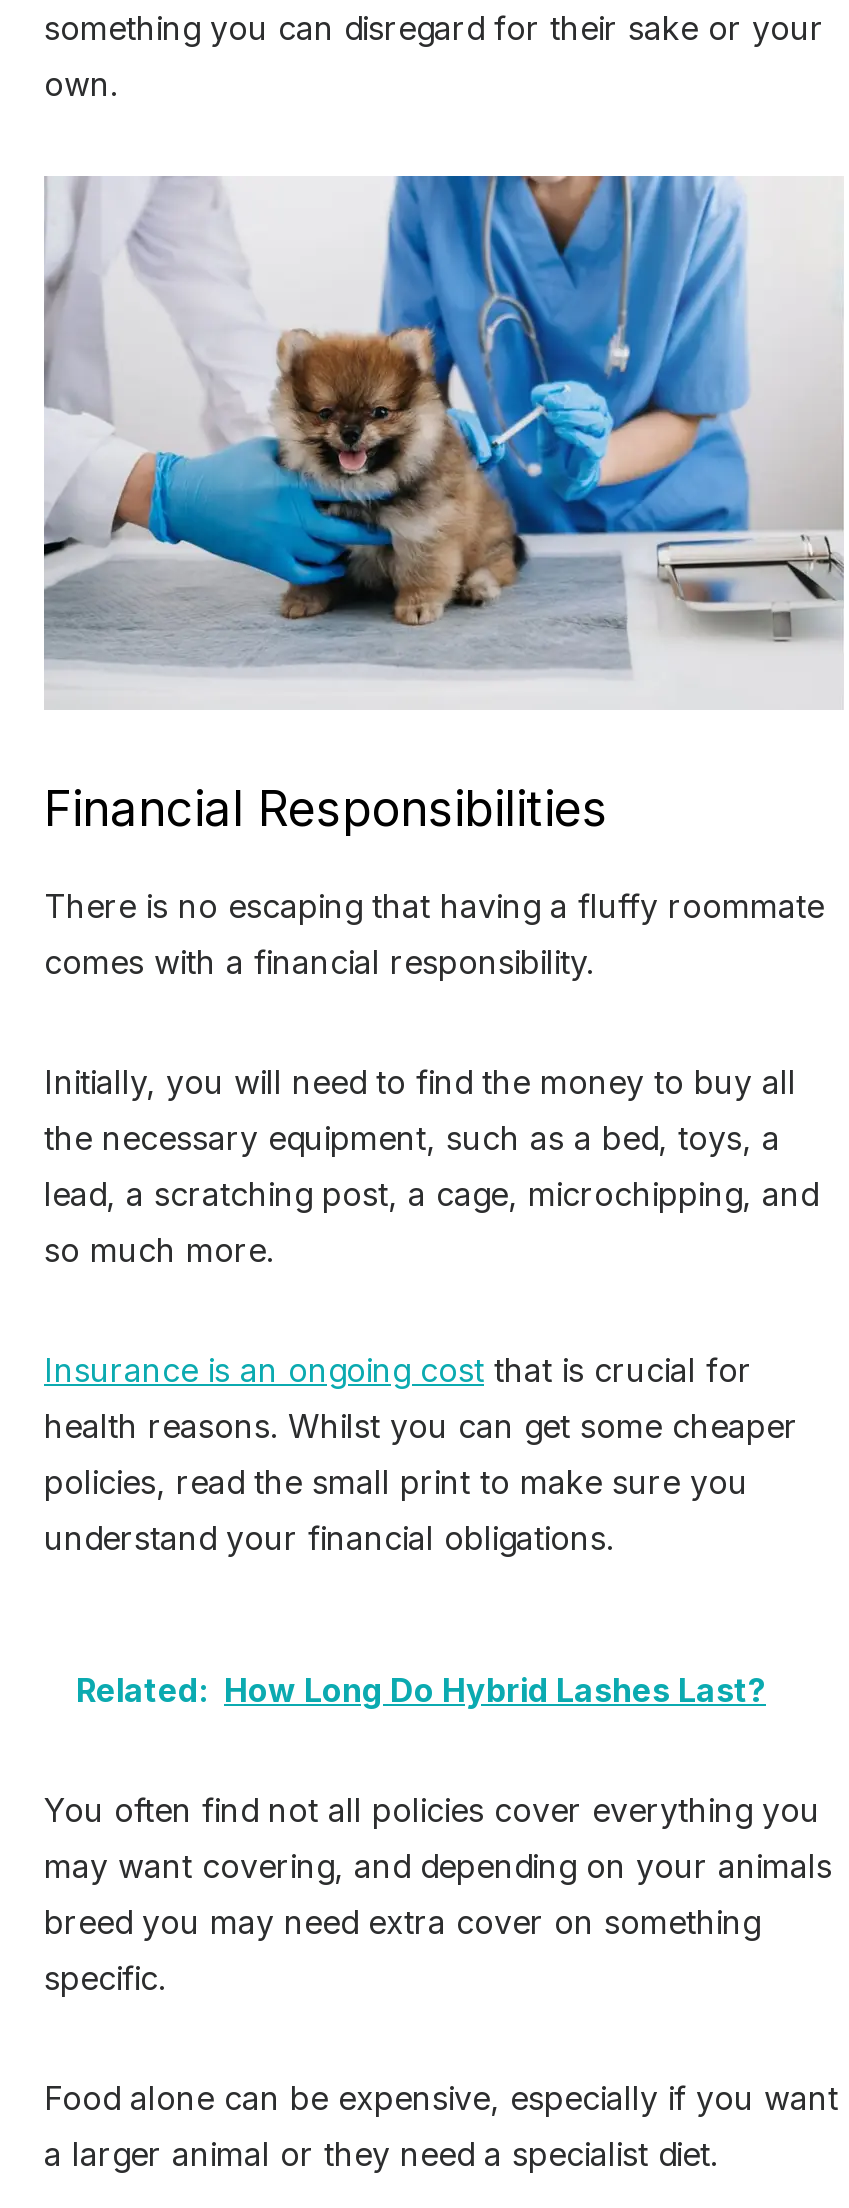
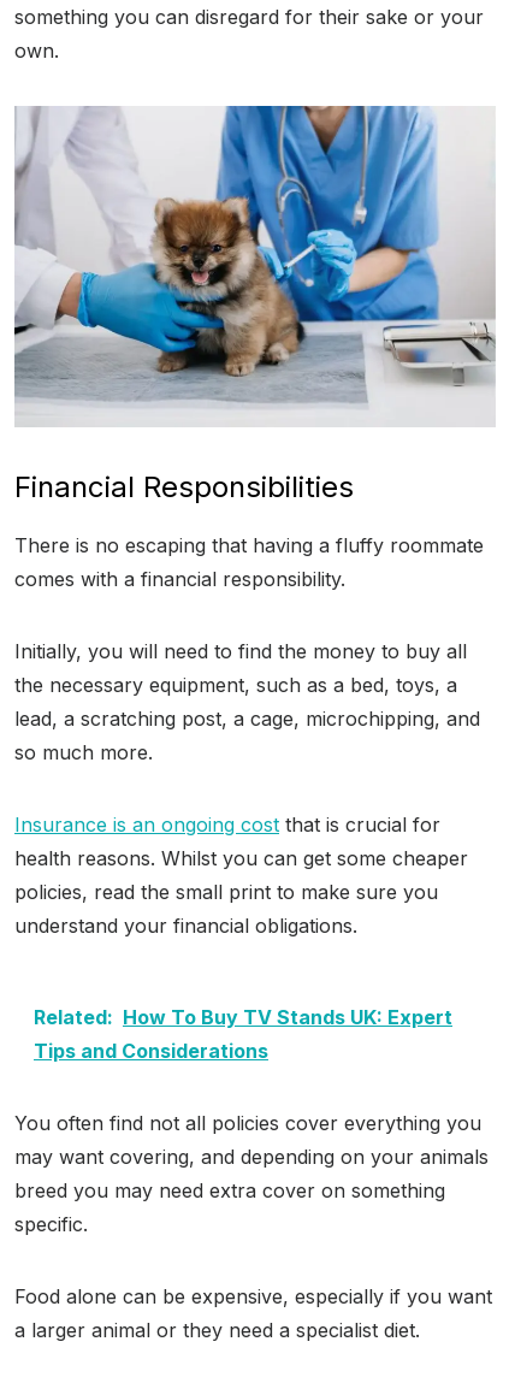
- Related: How Long Do Hybrid Lashes Last?
+ Related: How To Buy TV Stands UK: Expert
+ Tips and Considerations
